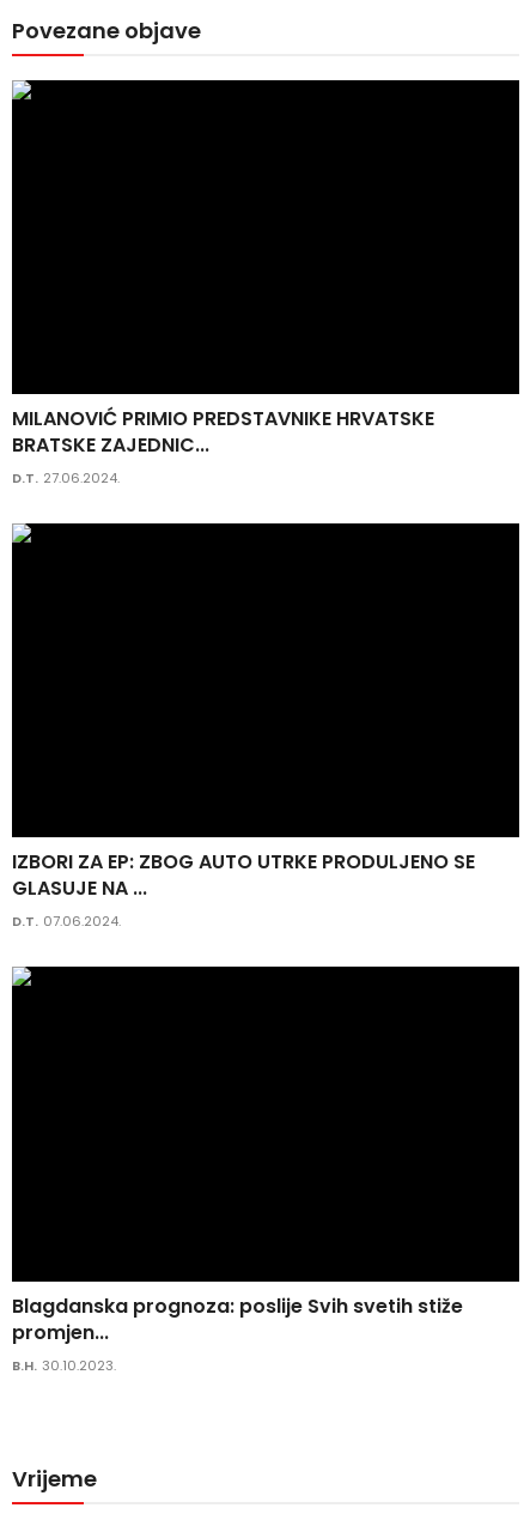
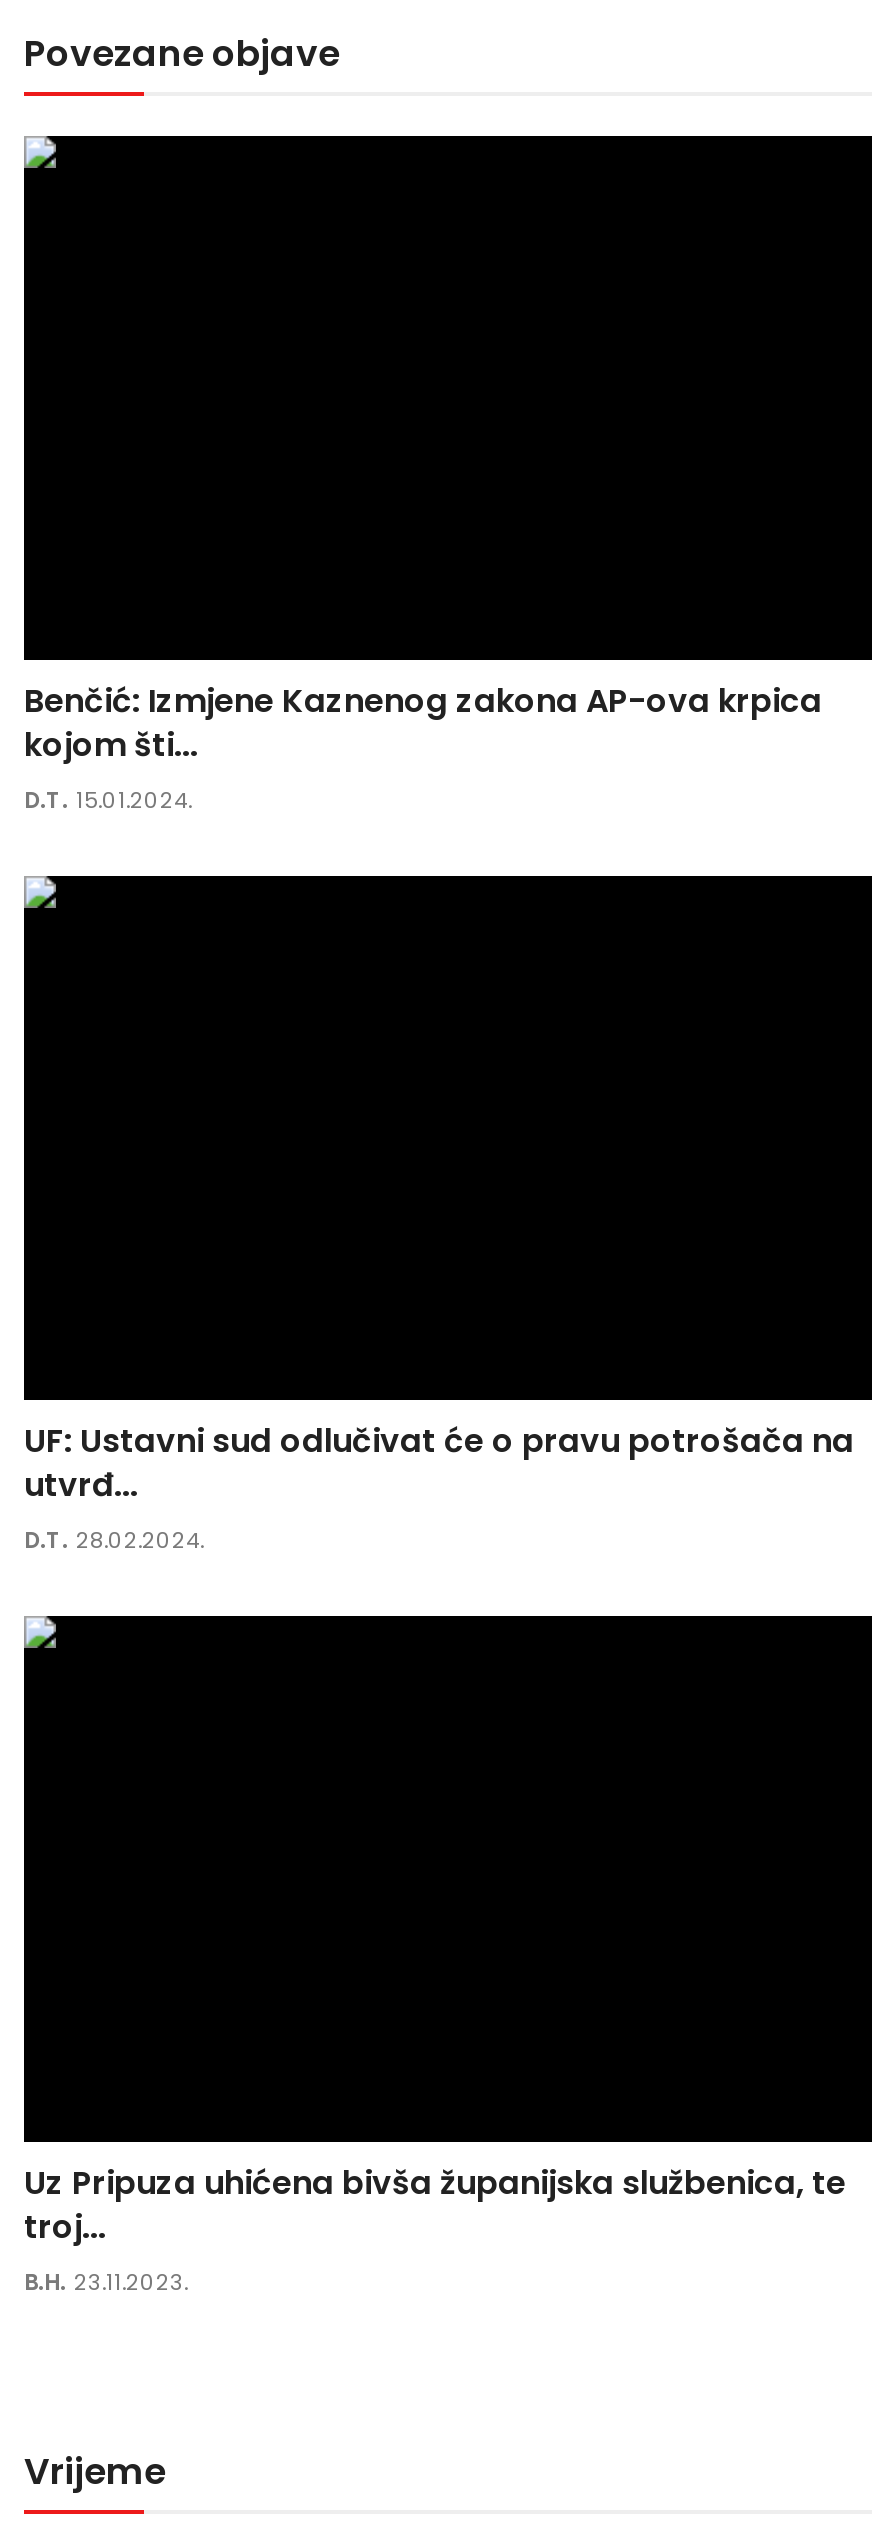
- MILANOVIĆ PRIMIO PREDSTAVNIKE HRVATSKE
- BRATSKE ZAJEDNIC...
- D.T. 27.06.2024.
+ Benčić: Izmjene Kaznenog zakona AP-ova krpica
+ kojom šti...
+ D.T. 15.01.2024.

- IZBORI ZA EP: ZBOG AUTO UTRKE PRODULJENO SE
- GLASUJE NA ...
- D.T. 07.06.2024.
+ UF: Ustavni sud odlučivat će o pravu potrošača na
+ utvrđ...
+ D.T. 28.02.2024.

- Blagdanska prognoza: poslije Svih svetih stiže
- promjen...
- B.H. 30.10.2023.
+ Uz Pripuza uhićena bivša županijska službenica, te
+ troj...
+ B.H. 23.11.2023.
